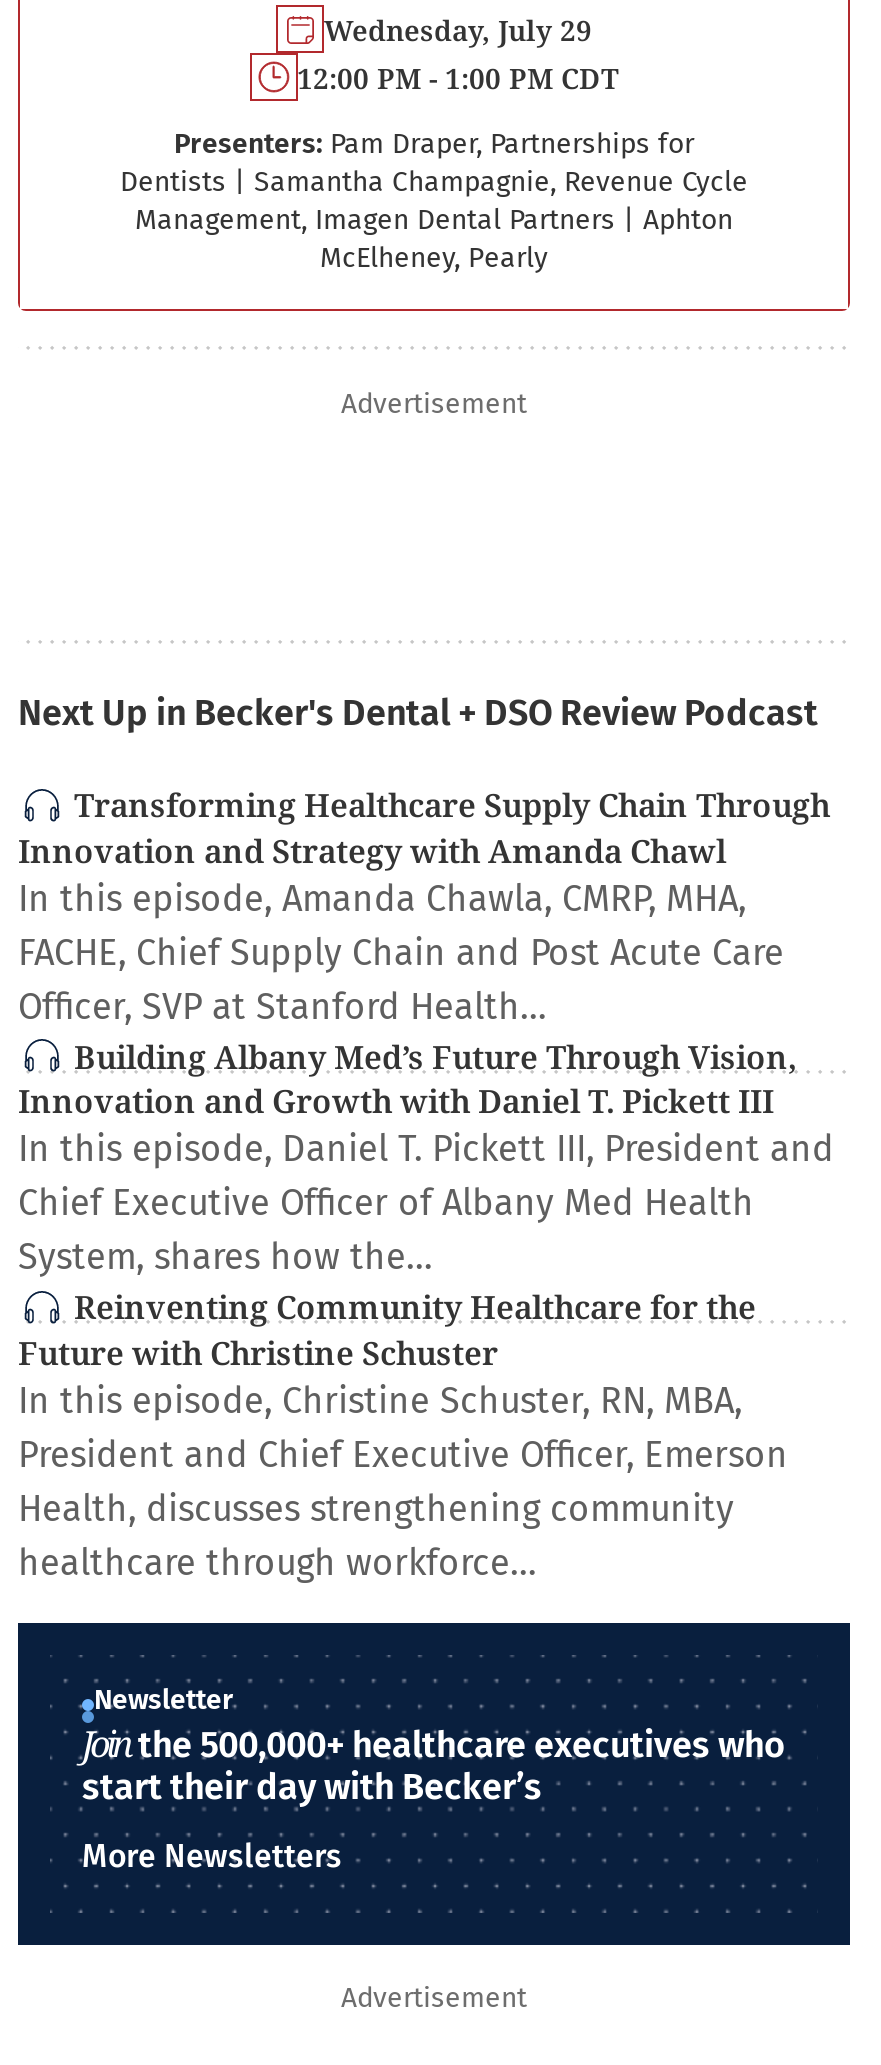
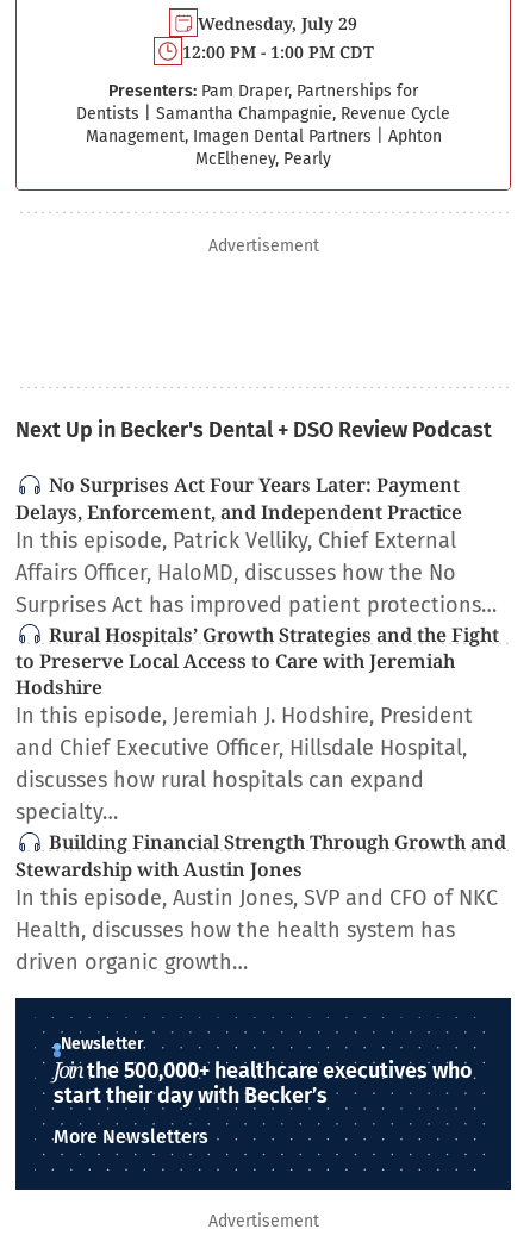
- Transforming Healthcare Supply Chain Through
- Innovation and Strategy with Amanda Chawl
- In this episode, Amanda Chawla, CMRP, MHA,
- FACHE, Chief Supply Chain and Post Acute Care
- Officer, SVP at Stanford Health…
- Building Albany Med’s Future Through Vision,
- Innovation and Growth with Daniel T. Pickett III
- In this episode, Daniel T. Pickett III, President and
- Chief Executive Officer of Albany Med Health
- System, shares how the…
- Reinventing Community Healthcare for the
- Future with Christine Schuster
- In this episode, Christine Schuster, RN, MBA,
- President and Chief Executive Officer, Emerson
- Health, discusses strengthening community
- healthcare through workforce…
+ No Surprises Act Four Years Later: Payment
+ Delays, Enforcement, and Independent Practice
+ In this episode, Patrick Velliky, Chief External
+ Affairs Officer, HaloMD, discusses how the No
+ Surprises Act has improved patient protections…
+ Rural Hospitals’ Growth Strategies and the Fight
+ to Preserve Local Access to Care with Jeremiah
+ Hodshire
+ In this episode, Jeremiah J. Hodshire, President
+ and Chief Executive Officer, Hillsdale Hospital,
+ discusses how rural hospitals can expand
+ specialty…
+ Building Financial Strength Through Growth and
+ Stewardship with Austin Jones
+ In this episode, Austin Jones, SVP and CFO of NKC
+ Health, discusses how the health system has
+ driven organic growth…
